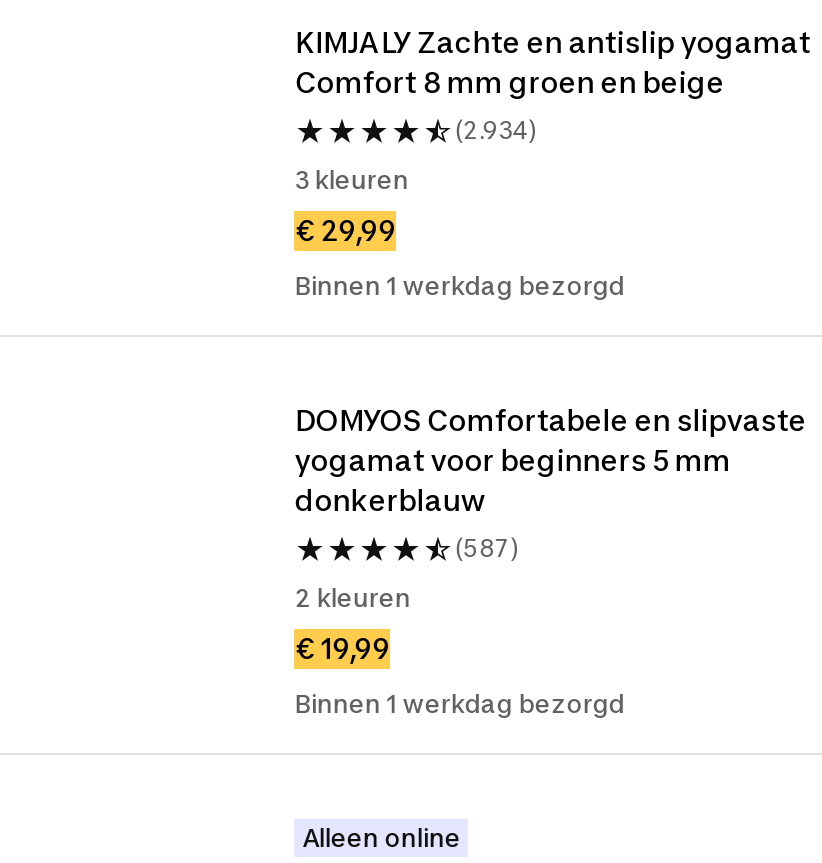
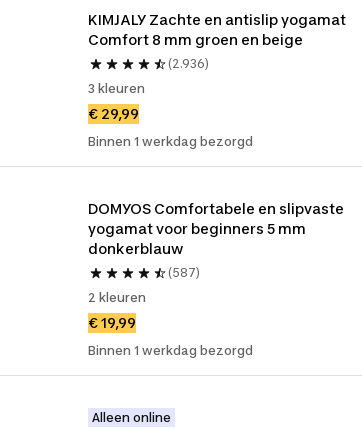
- (2.934)
+ (2.936)
